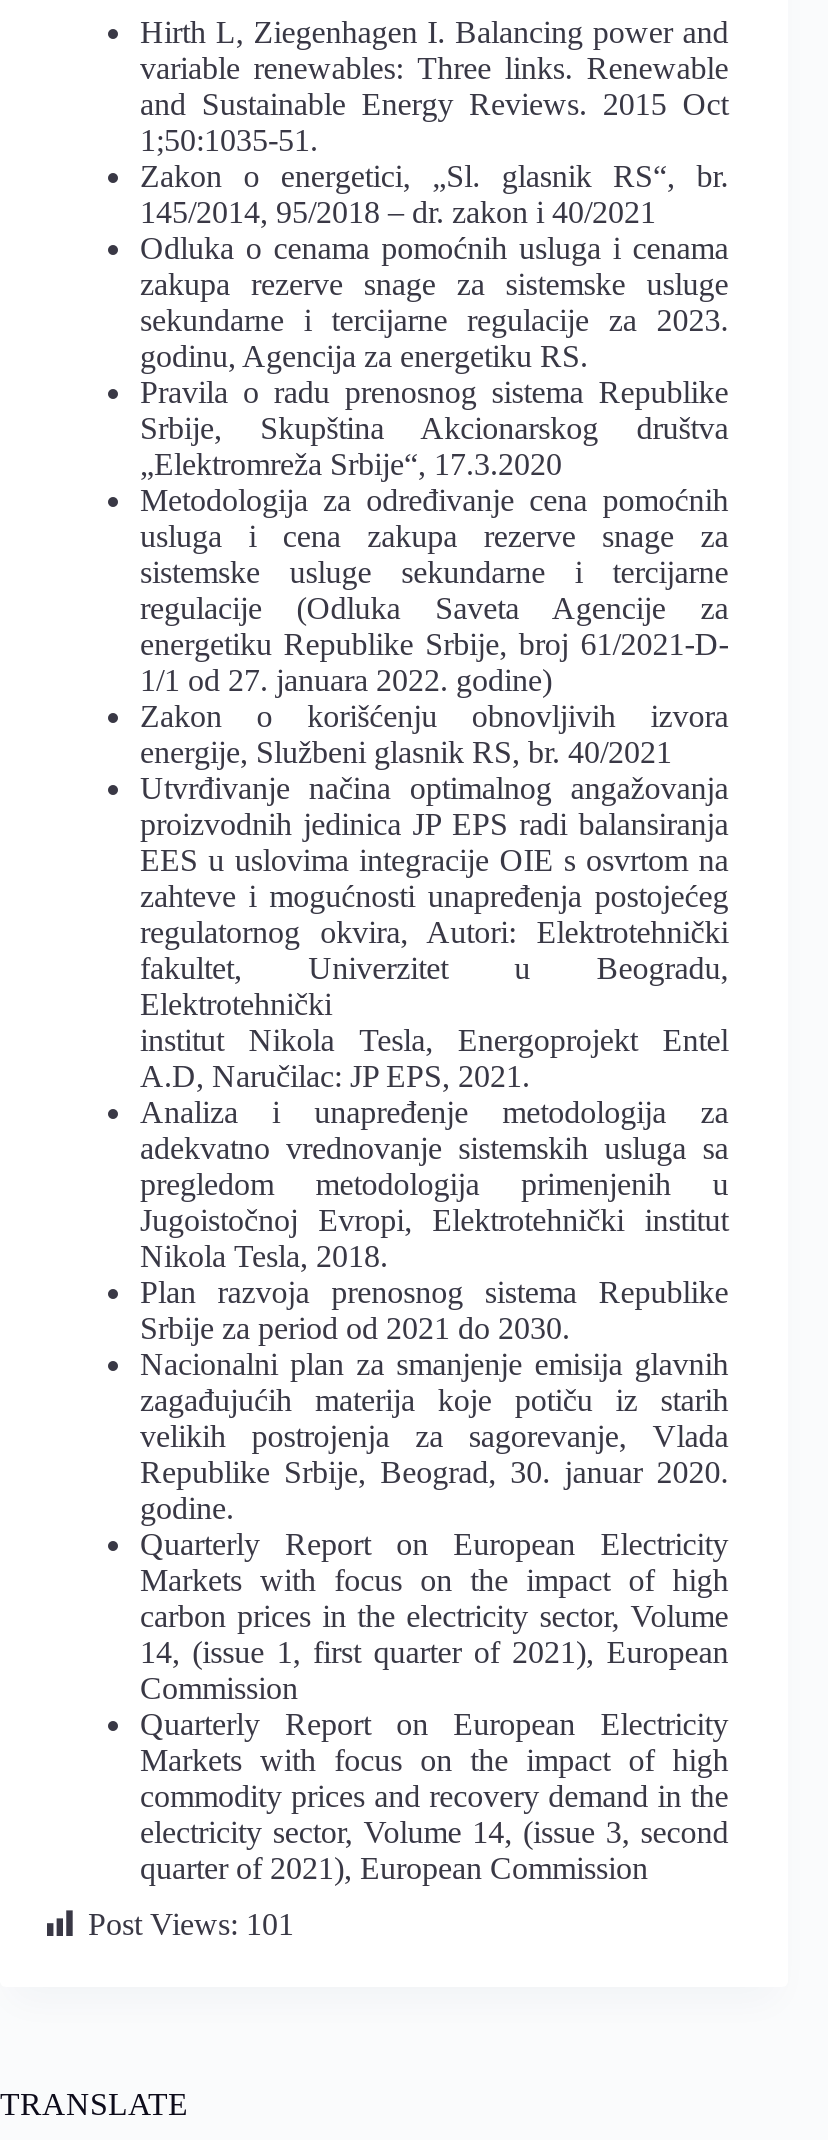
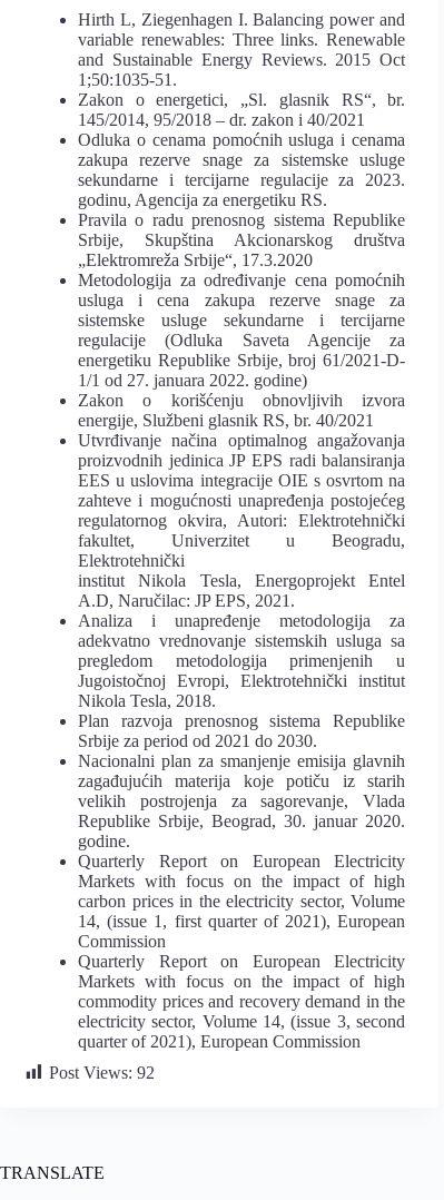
- Post Views: 101
+ Post Views: 92
